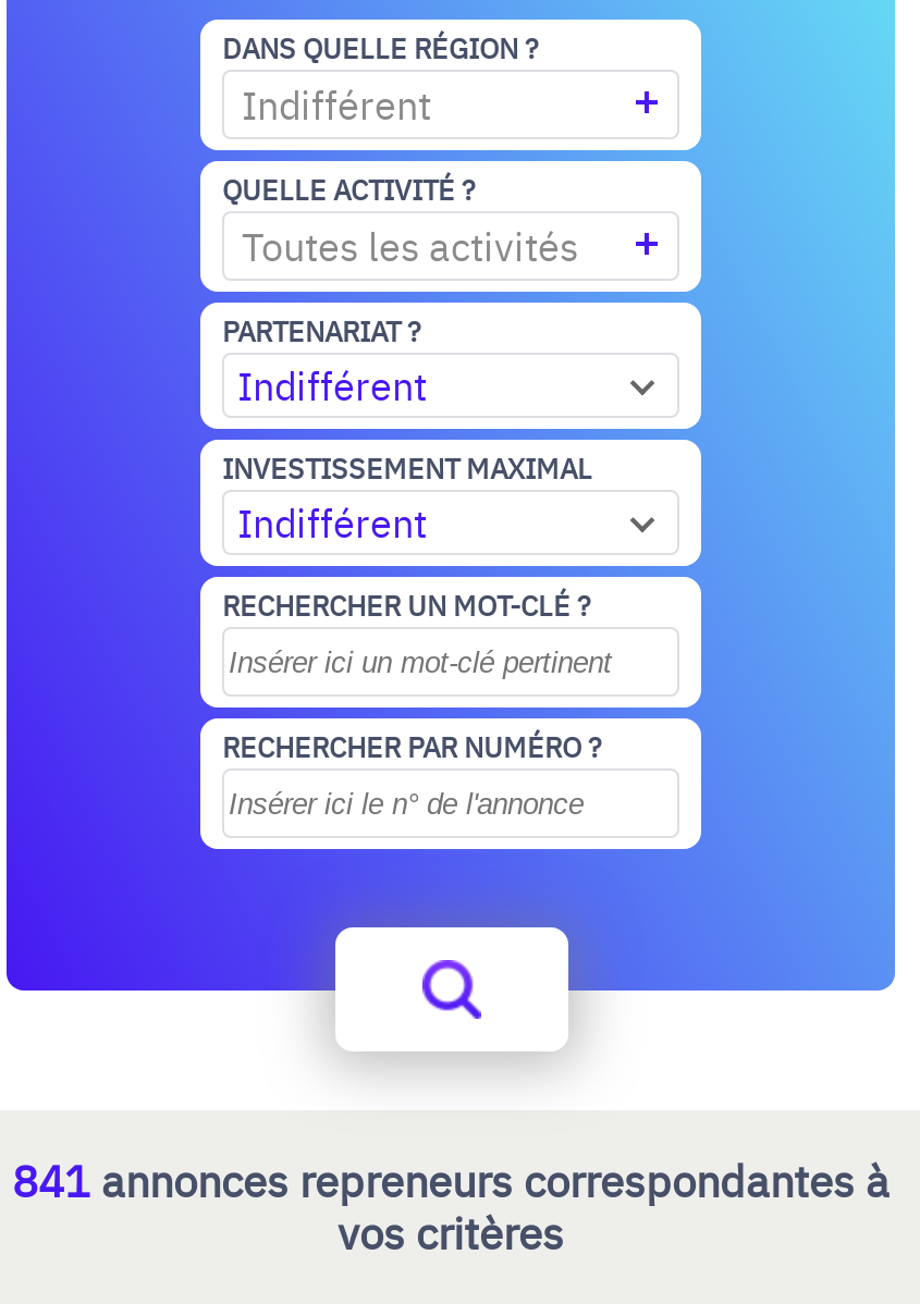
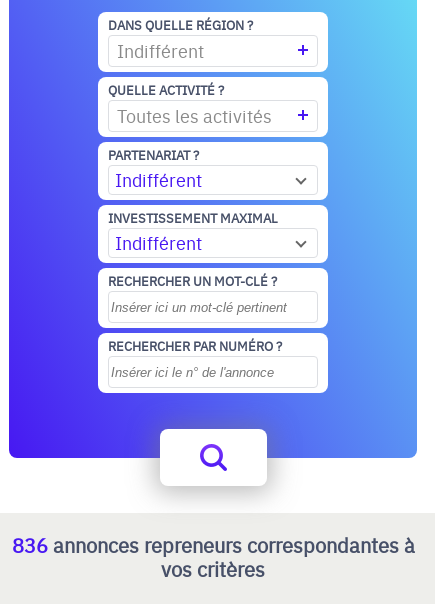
- 841 annonces repreneurs correspondantes à
+ 836 annonces repreneurs correspondantes à
